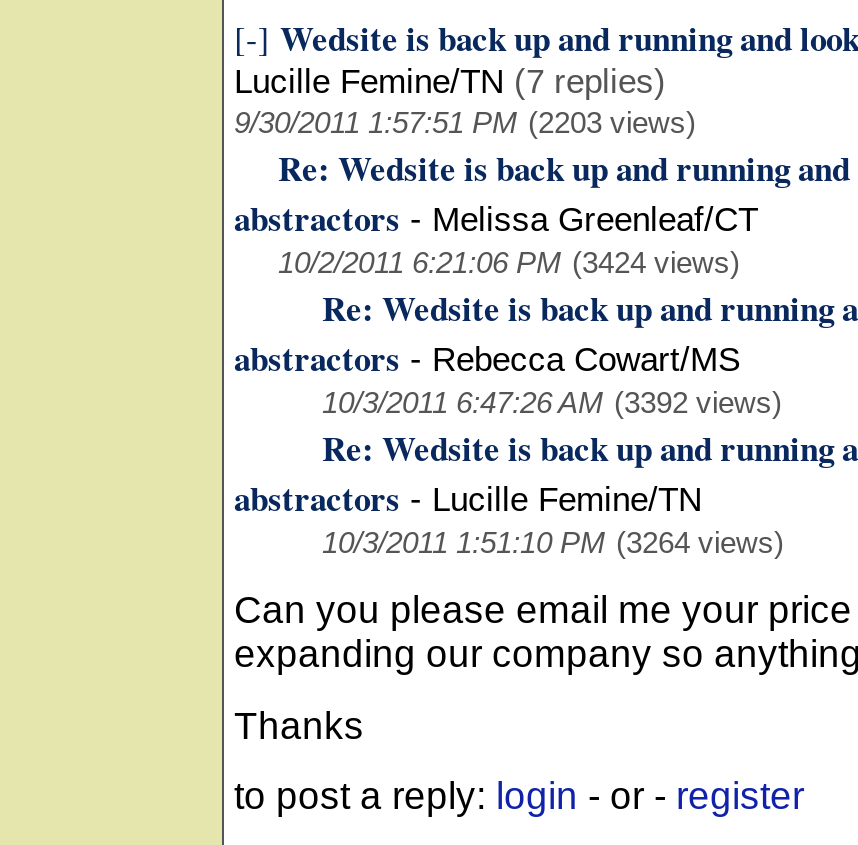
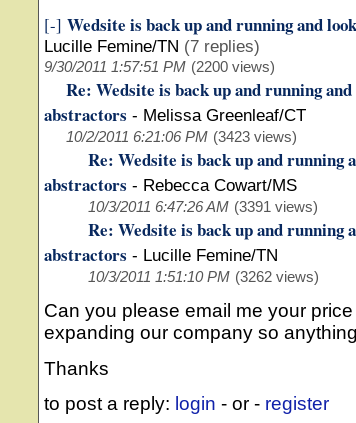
- 9/30/2011 1:57:51 PM (2203 views)
+ 9/30/2011 1:57:51 PM (2200 views)

- 10/2/2011 6:21:06 PM (3424 views)
+ 10/2/2011 6:21:06 PM (3423 views)

- 10/3/2011 6:47:26 AM (3392 views)
+ 10/3/2011 6:47:26 AM (3391 views)

- 10/3/2011 1:51:10 PM (3264 views)
+ 10/3/2011 1:51:10 PM (3262 views)
